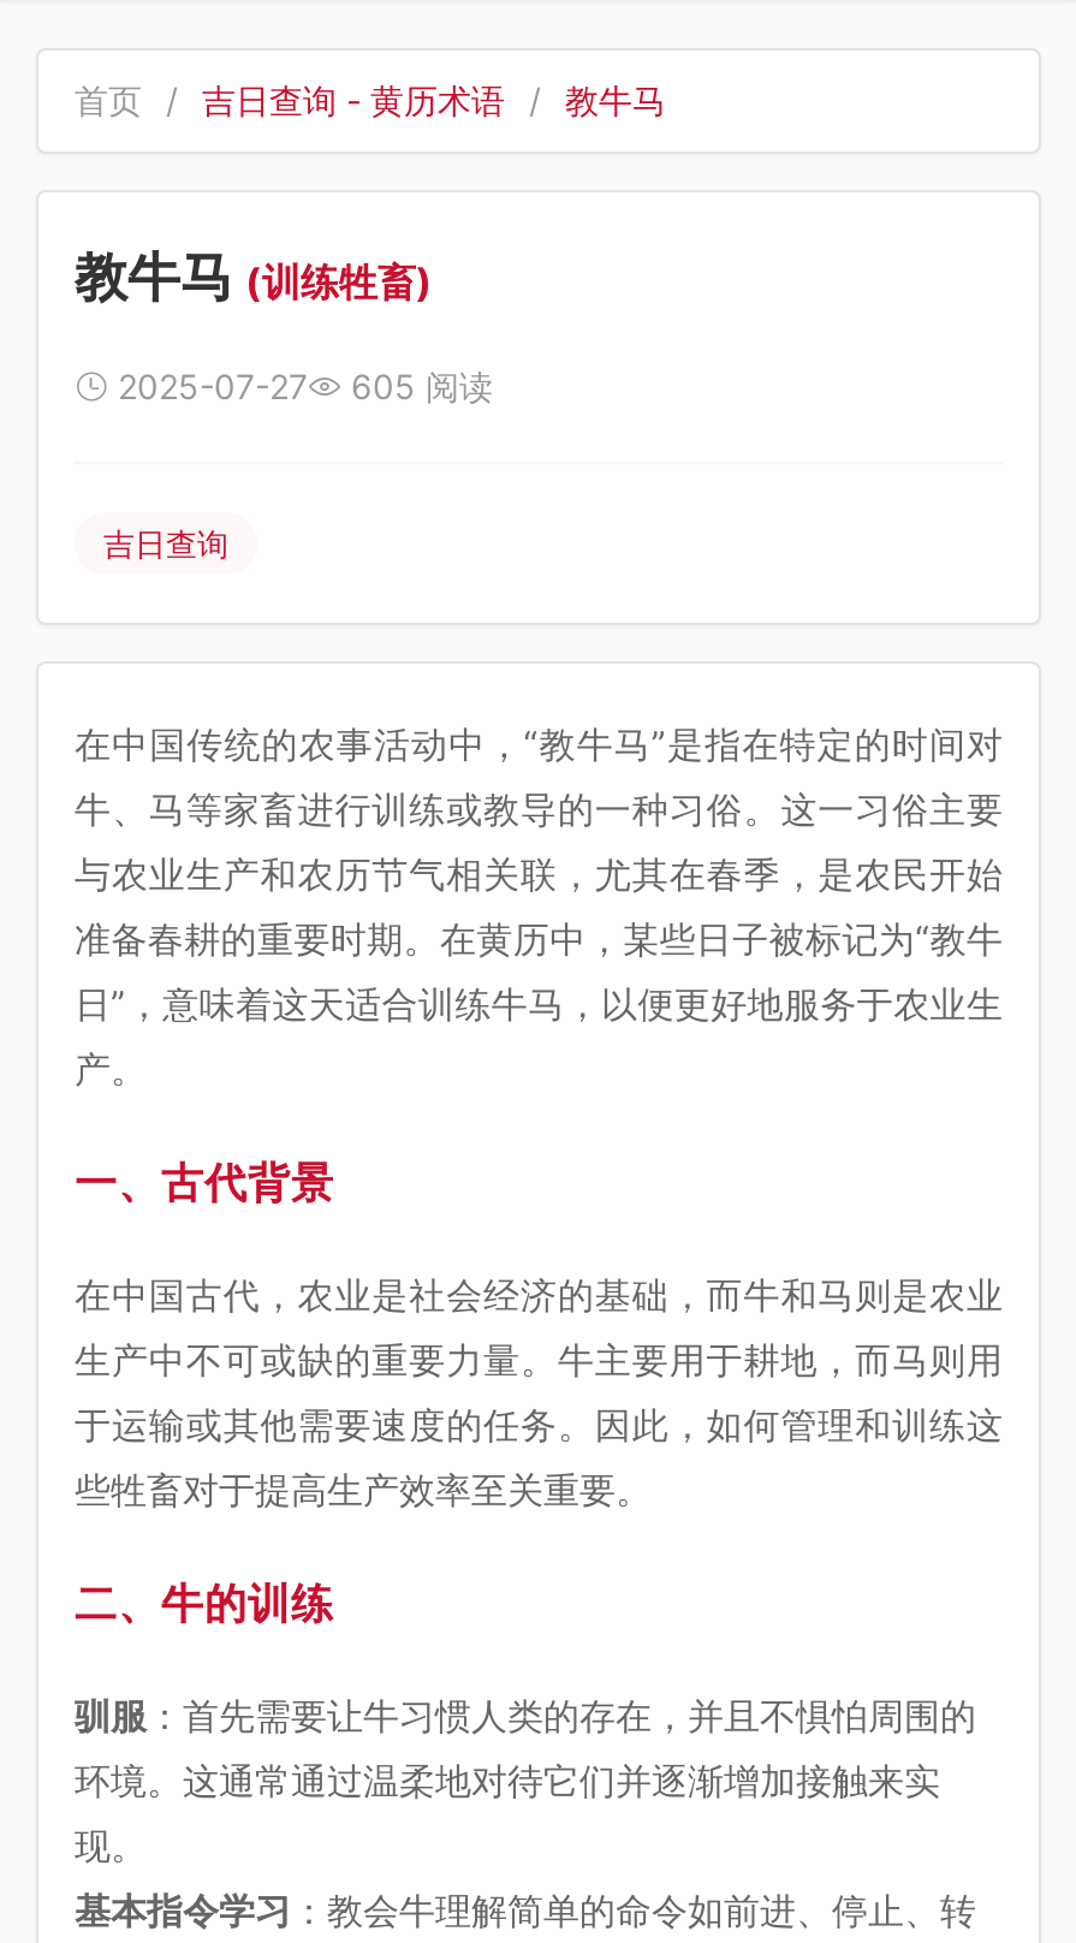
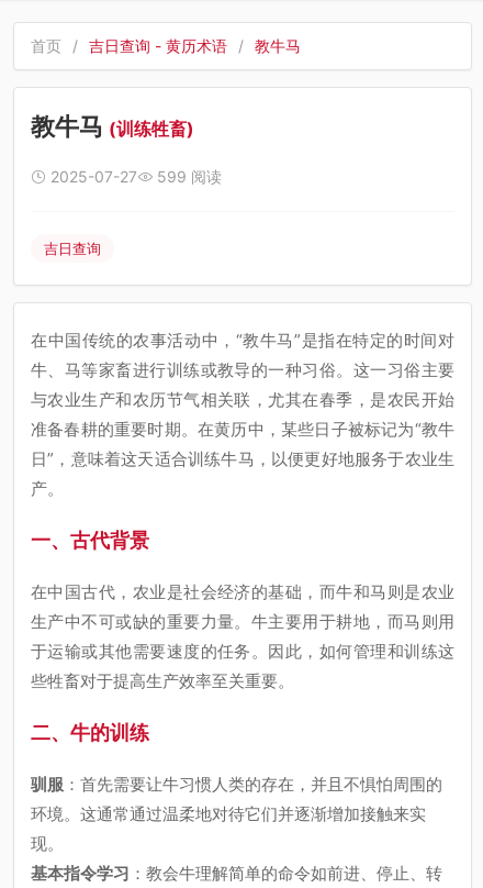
- 2025-07-27 605 阅读
+ 2025-07-27 599 阅读
